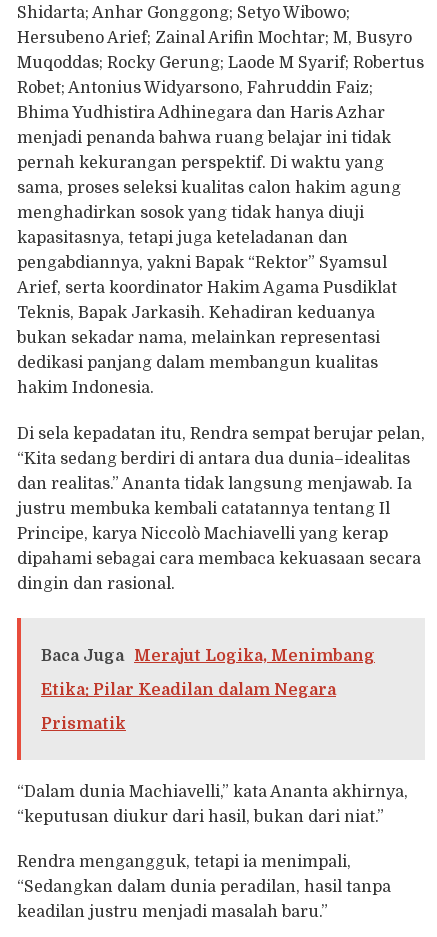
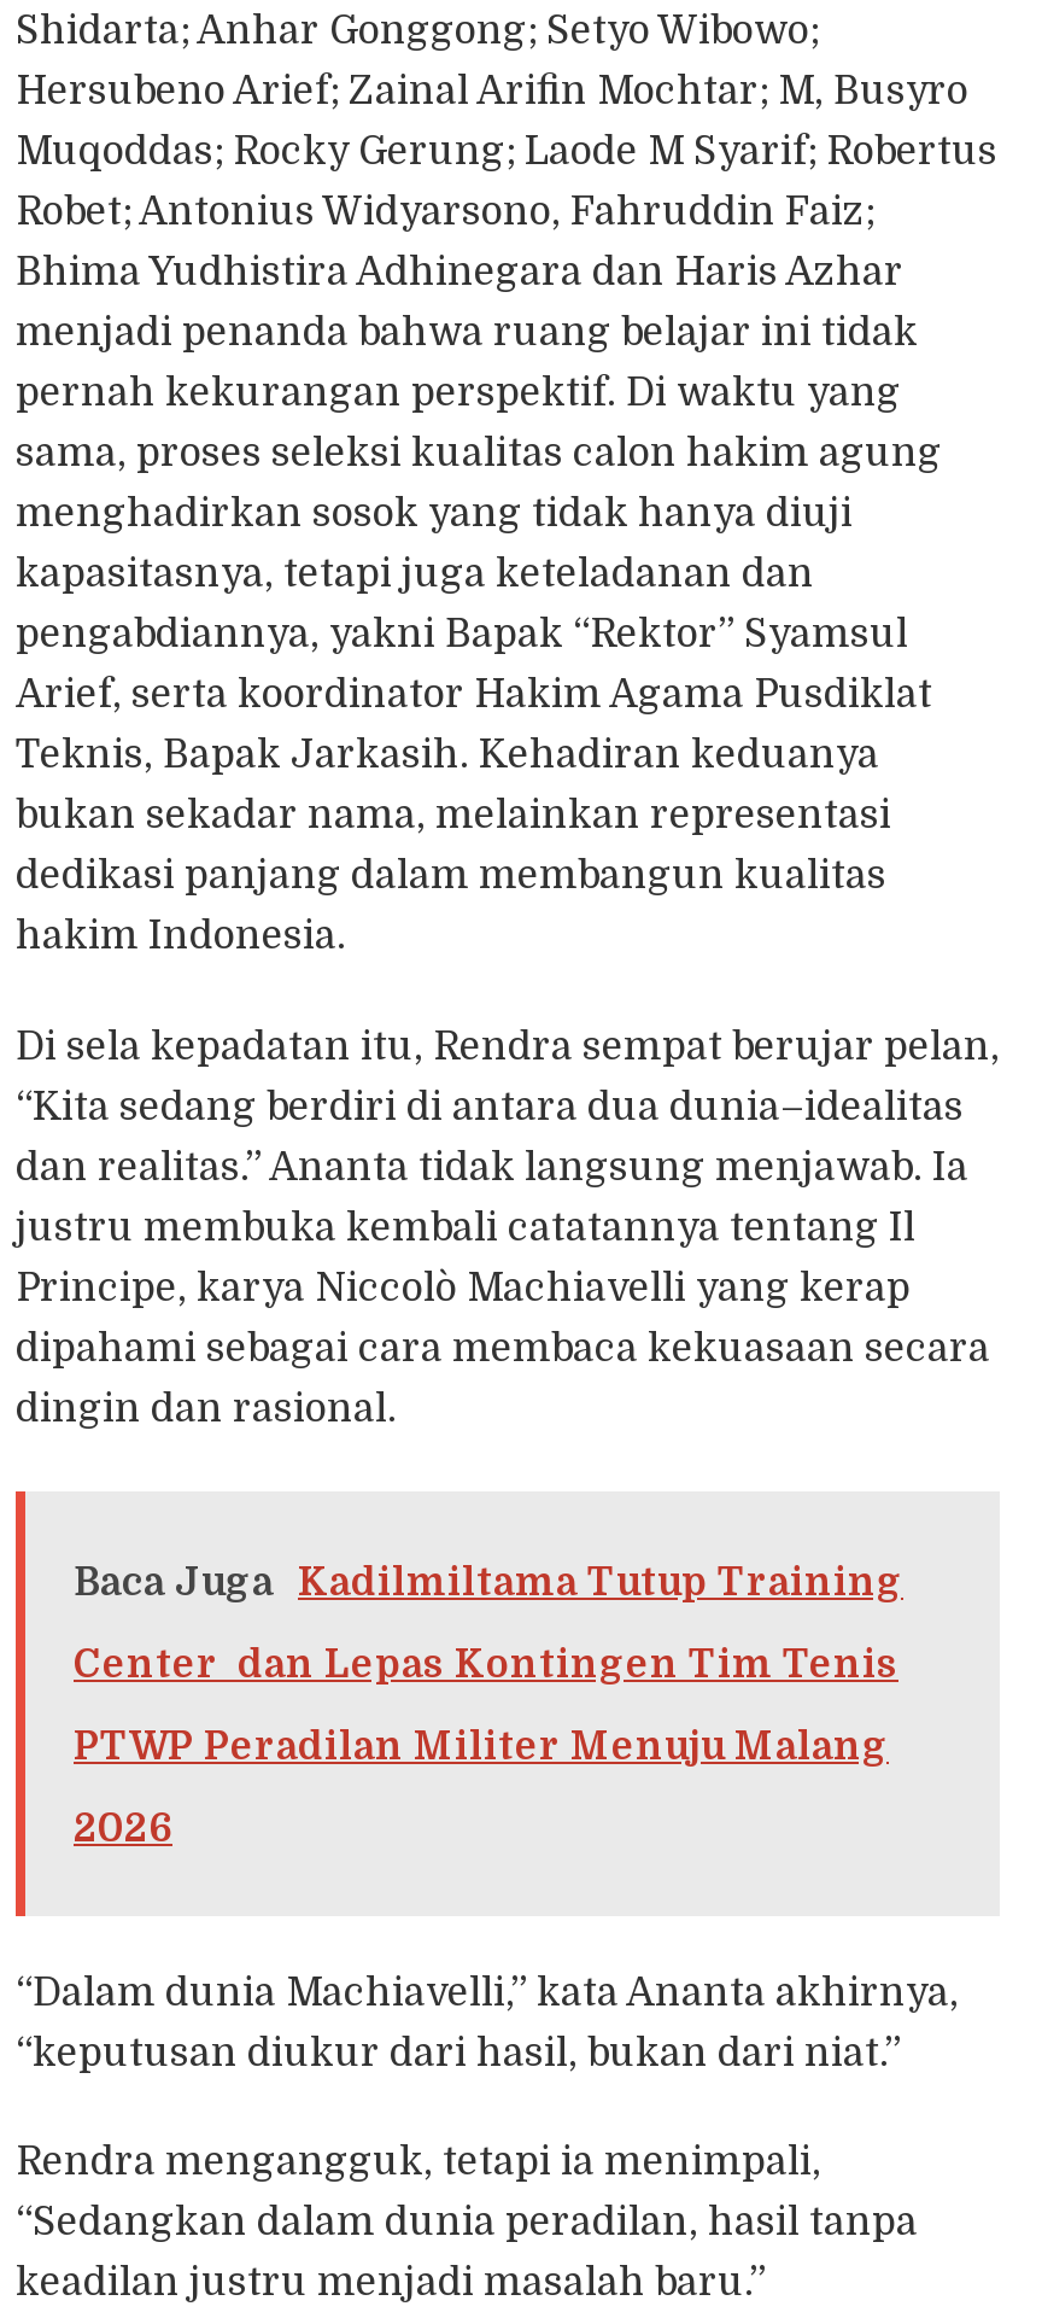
- Baca Juga Merajut Logika, Menimbang
- Etika: Pilar Keadilan dalam Negara
- Prismatik
+ Baca Juga Kadilmiltama Tutup Training
+ Center dan Lepas Kontingen Tim Tenis
+ PTWP Peradilan Militer Menuju Malang
+ 2026
